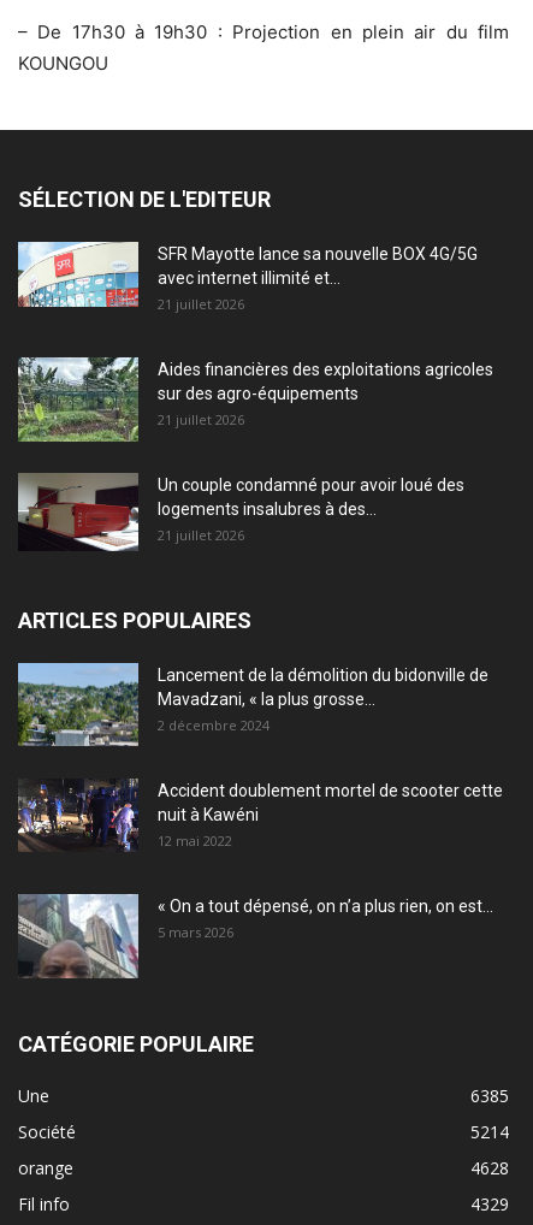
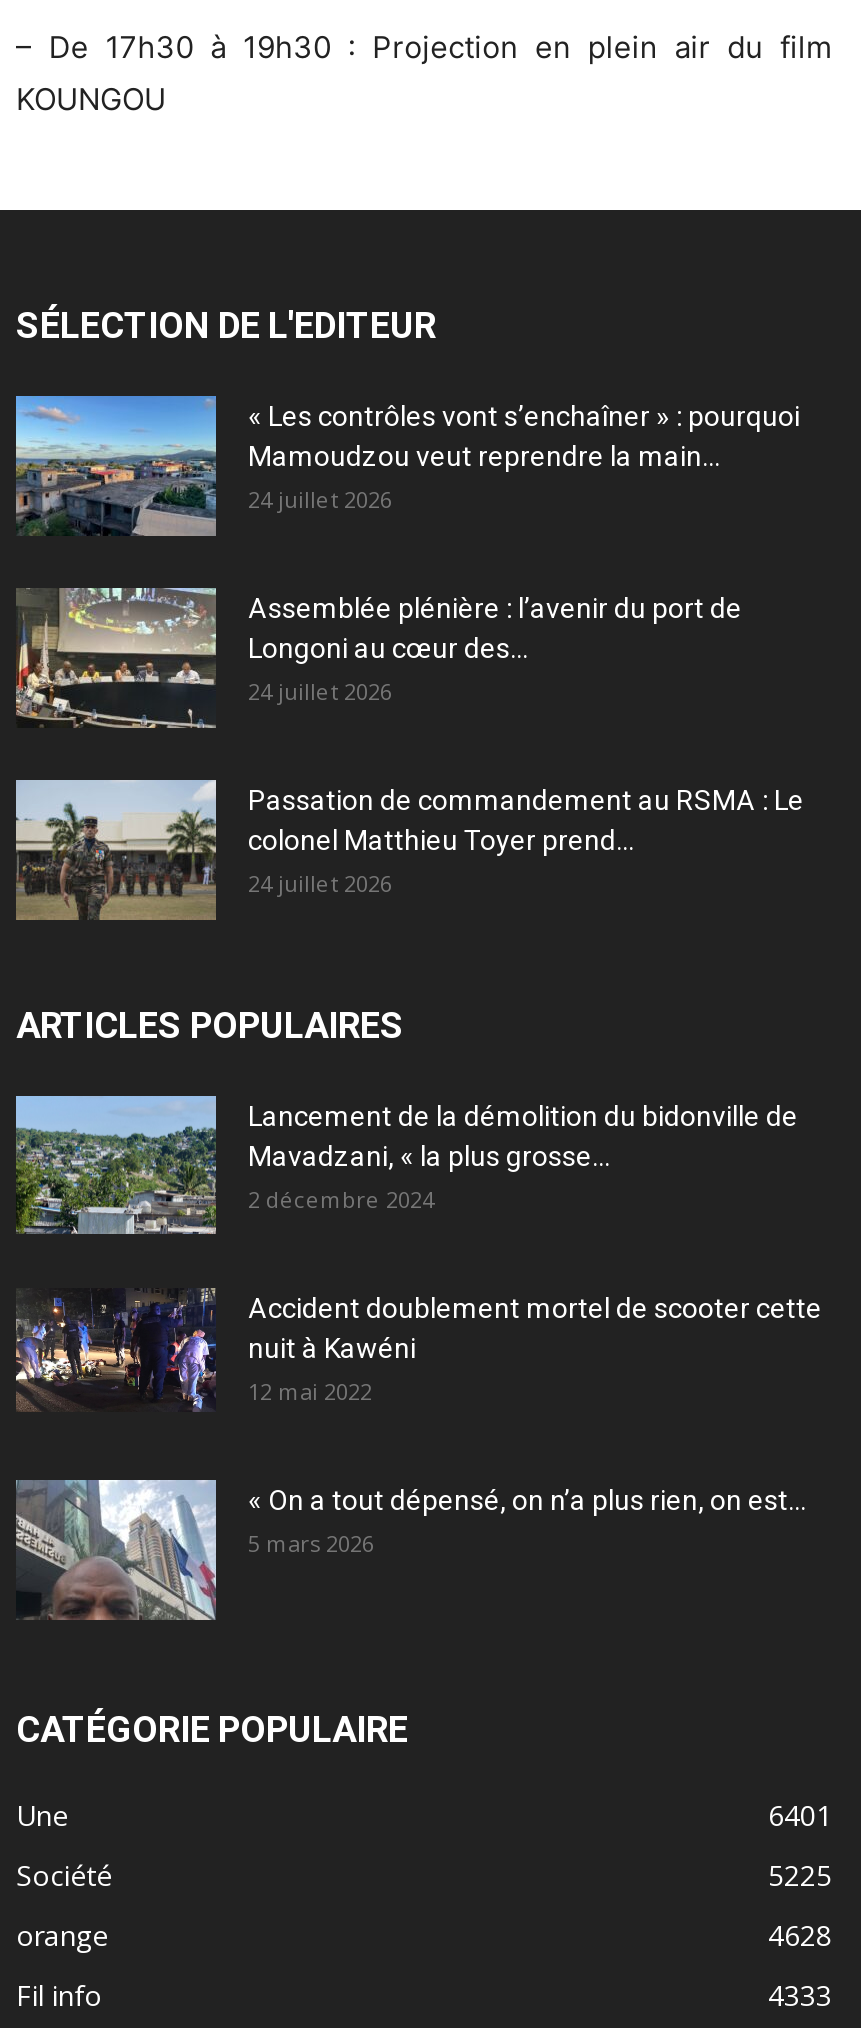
- [image]
- SFR Mayotte lance sa nouvelle BOX 4G/5G
- avec internet illimité et...
- 21 juillet 2026
+ [image]
+ « Les contrôles vont s’enchaîner » : pourquoi
+ Mamoudzou veut reprendre la main...
+ 24 juillet 2026

- [image]
- Aides financières des exploitations agricoles
- sur des agro-équipements
- 21 juillet 2026
+ [image]
+ Assemblée plénière : l’avenir du port de
+ Longoni au cœur des...
+ 24 juillet 2026

- [image]
- Un couple condamné pour avoir loué des
- logements insalubres à des...
- 21 juillet 2026
+ [image]
+ Passation de commandement au RSMA : Le
+ colonel Matthieu Toyer prend...
+ 24 juillet 2026

- 6385
+ 6401

- 5214
+ 5225

- 4329
+ 4333
